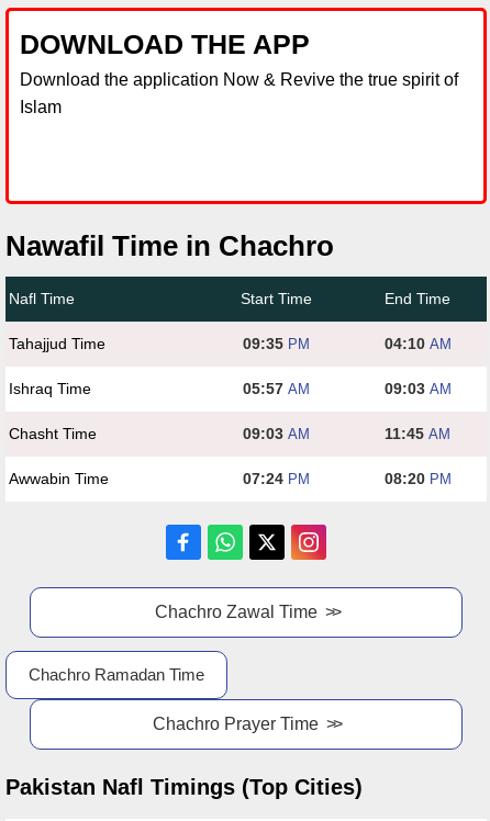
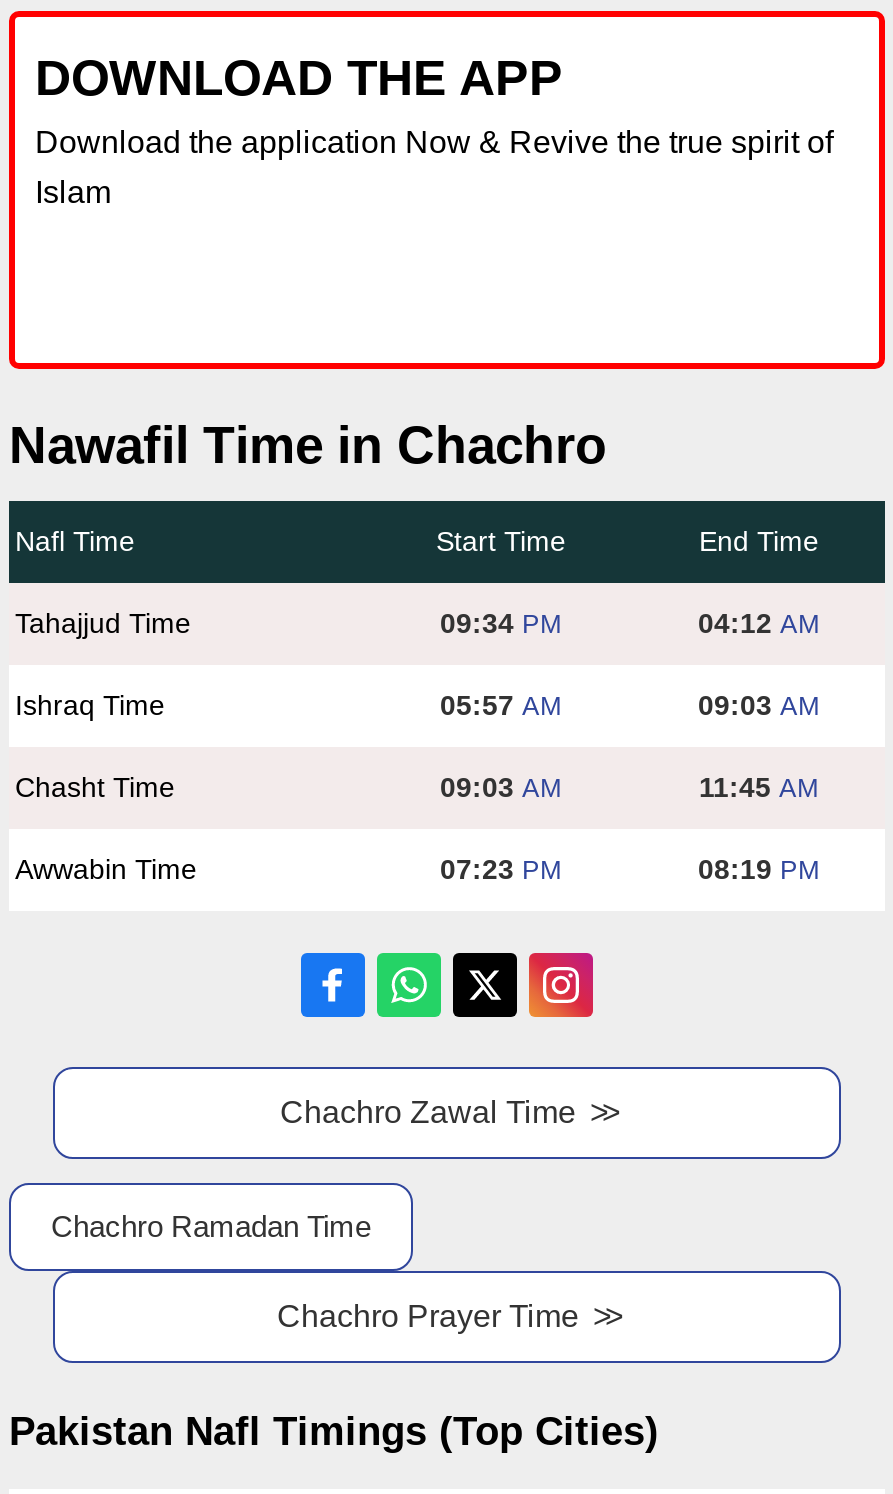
- 09:35 PM
+ 09:34 PM

- 04:10 AM
+ 04:12 AM

- 07:24 PM
+ 07:23 PM

- 08:20 PM
+ 08:19 PM
